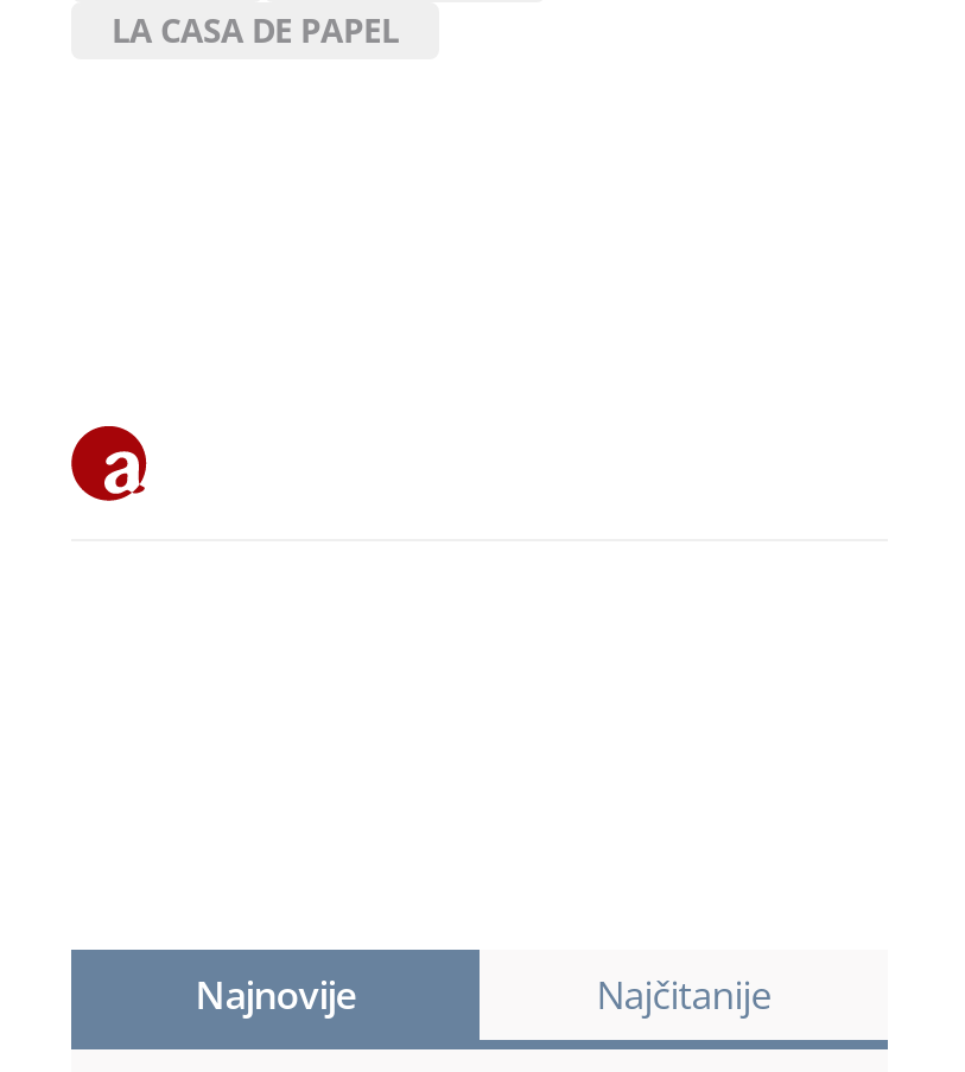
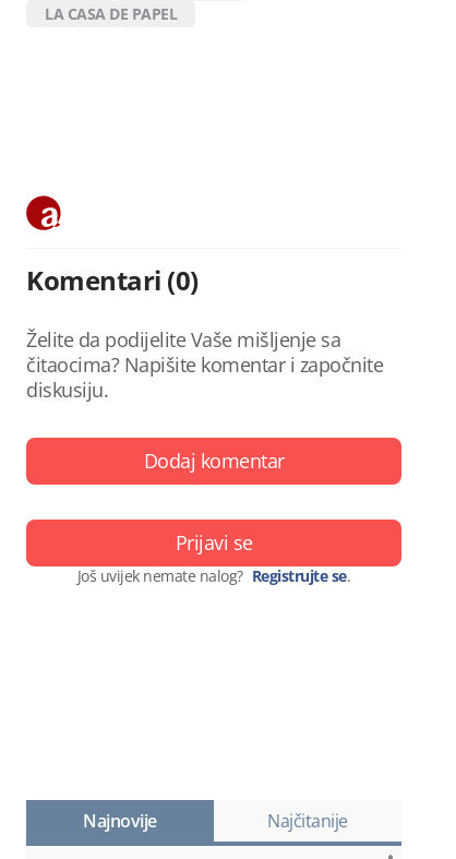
+ Komentari (0)
+ Želite da podijelite Vaše mišljenje sa
+ čitaocima? Napišite komentar i započnite
+ diskusiju.
+ Dodaj komentar
+ Prijavi se
+ Još uvijek nemate nalog? Registrujte se.
